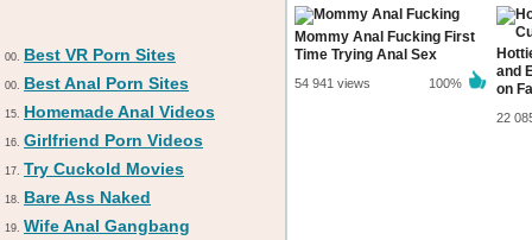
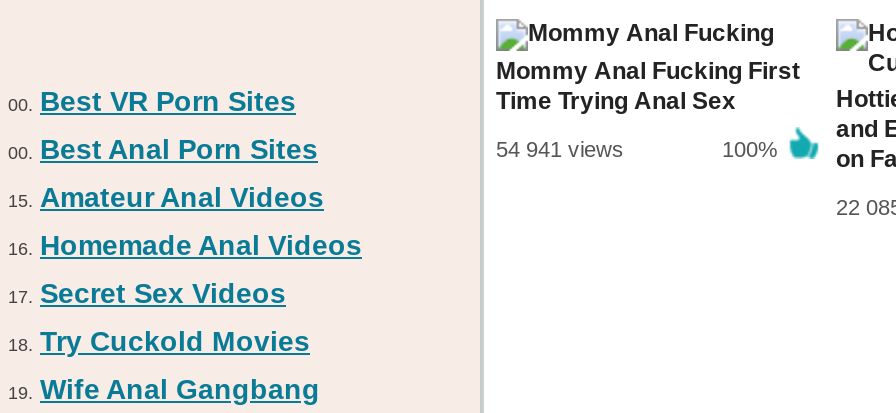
- 15. Homemade Anal Videos
+ 15. Amateur Anal Videos

- 16. Girlfriend Porn Videos
+ 16. Homemade Anal Videos

- 17. Try Cuckold Movies
+ 17. Secret Sex Videos

- 18. Bare Ass Naked
+ 18. Try Cuckold Movies
